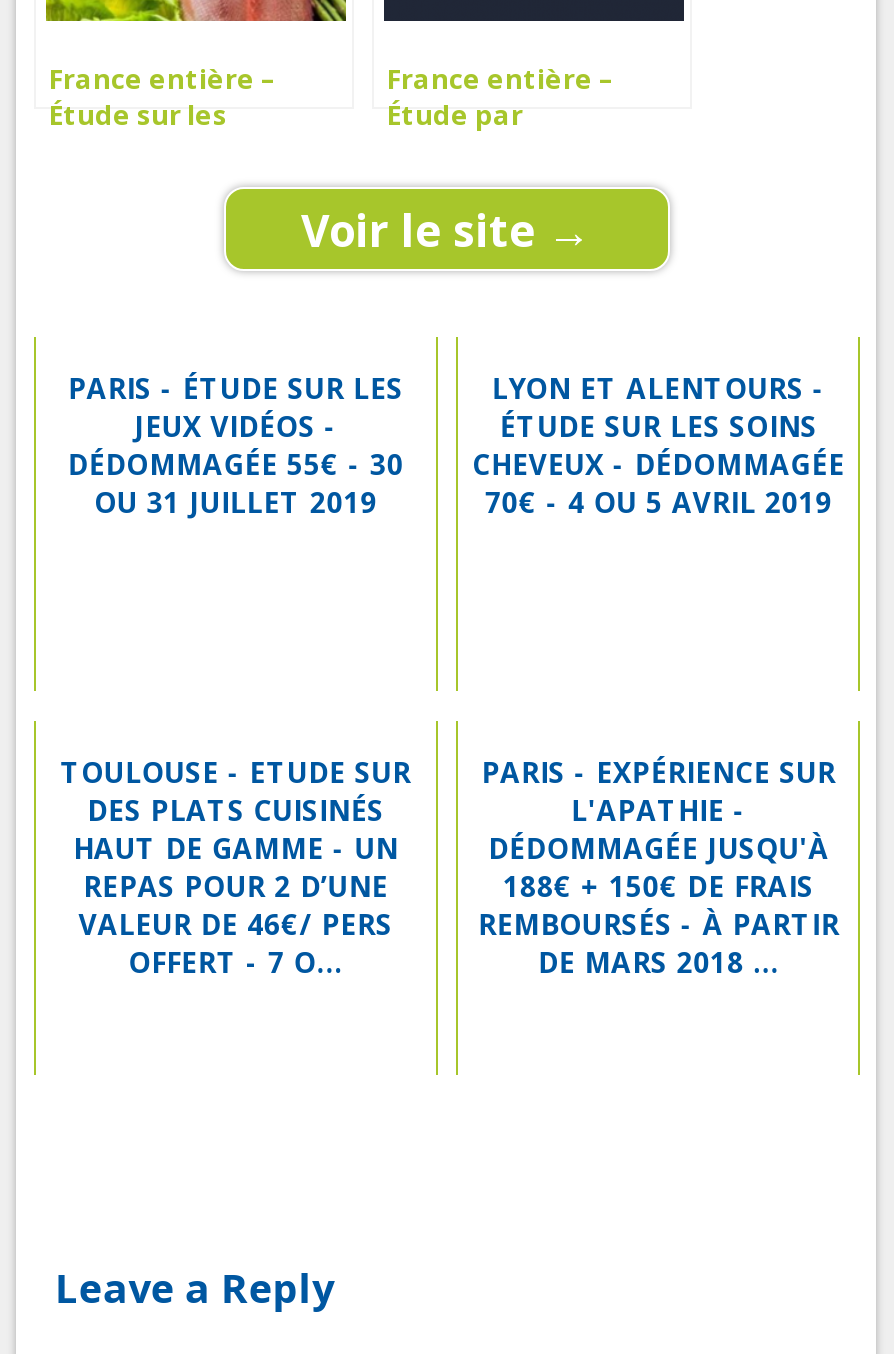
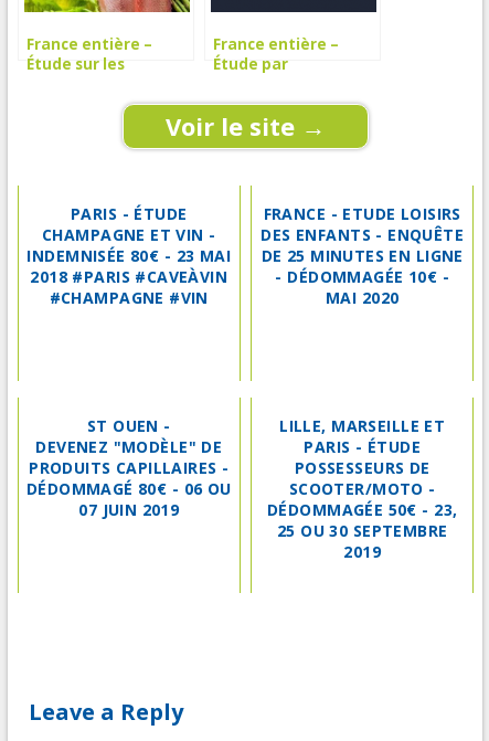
- PARIS - ÉTUDE SUR LES
- JEUX VIDÉOS -
- DÉDOMMAGÉE 55€ - 30
- OU 31 JUILLET 2019
+ PARIS - ÉTUDE
+ CHAMPAGNE ET VIN -
+ INDEMNISÉE 80€ - 23 MAI
+ 2018 #PARIS #CAVEÀVIN
+ #CHAMPAGNE #VIN

- LYON ET ALENTOURS -
- ÉTUDE SUR LES SOINS
- CHEVEUX - DÉDOMMAGÉE
- 70€ - 4 OU 5 AVRIL 2019
+ FRANCE - ETUDE LOISIRS
+ DES ENFANTS - ENQUÊTE
+ DE 25 MINUTES EN LIGNE
+ - DÉDOMMAGÉE 10€ -
+ MAI 2020

- TOULOUSE - ETUDE SUR
- DES PLATS CUISINÉS
- HAUT DE GAMME - UN
- REPAS POUR 2 D’UNE
- VALEUR DE 46€/ PERS
- OFFERT - 7 O...
+ ST OUEN -
+ DEVENEZ "MODÈLE" DE
+ PRODUITS CAPILLAIRES -
+ DÉDOMMAGÉ 80€ - 06 OU
+ 07 JUIN 2019

- PARIS - EXPÉRIENCE SUR
- L'APATHIE -
- DÉDOMMAGÉE JUSQU'À
- 188€ + 150€ DE FRAIS
- REMBOURSÉS - À PARTIR
- DE MARS 2018 ...
+ LILLE, MARSEILLE ET
+ PARIS - ÉTUDE
+ POSSESSEURS DE
+ SCOOTER/MOTO -
+ DÉDOMMAGÉE 50€ - 23,
+ 25 OU 30 SEPTEMBRE
+ 2019
